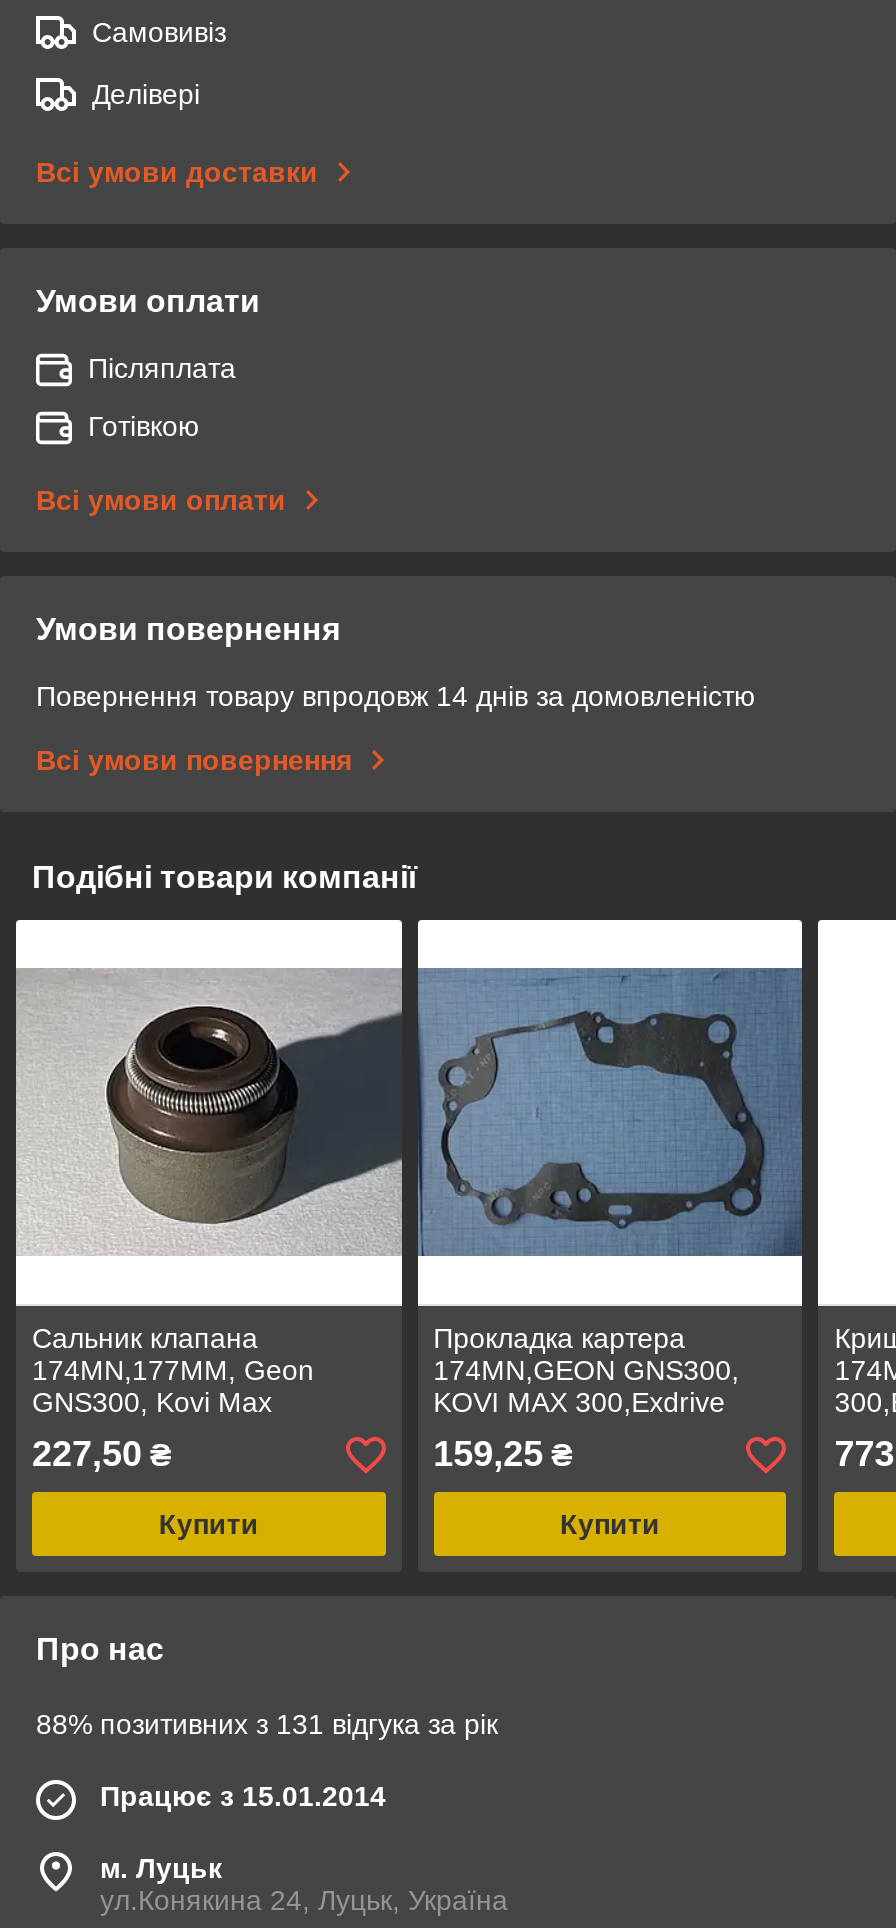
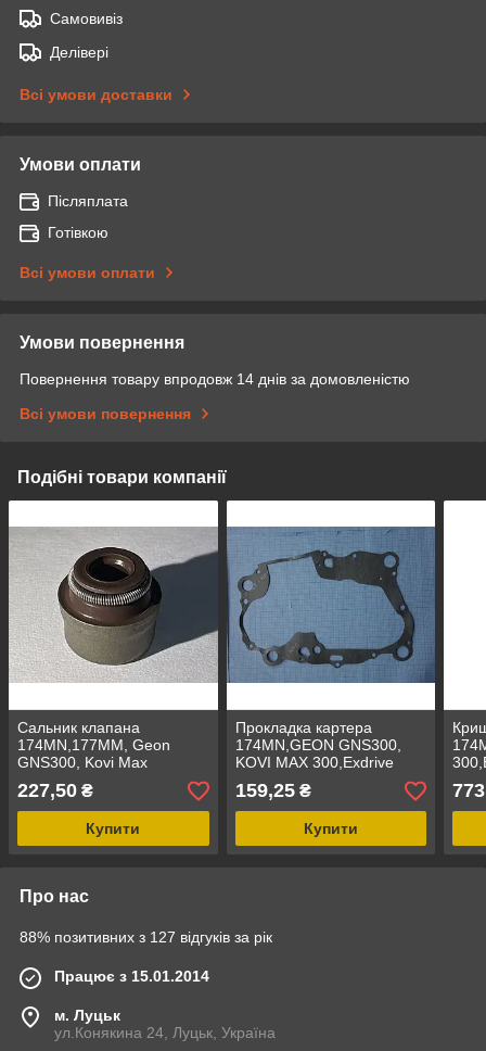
- 88% позитивних з 131 відгука за рік
+ 88% позитивних з 127 відгуків за рік
